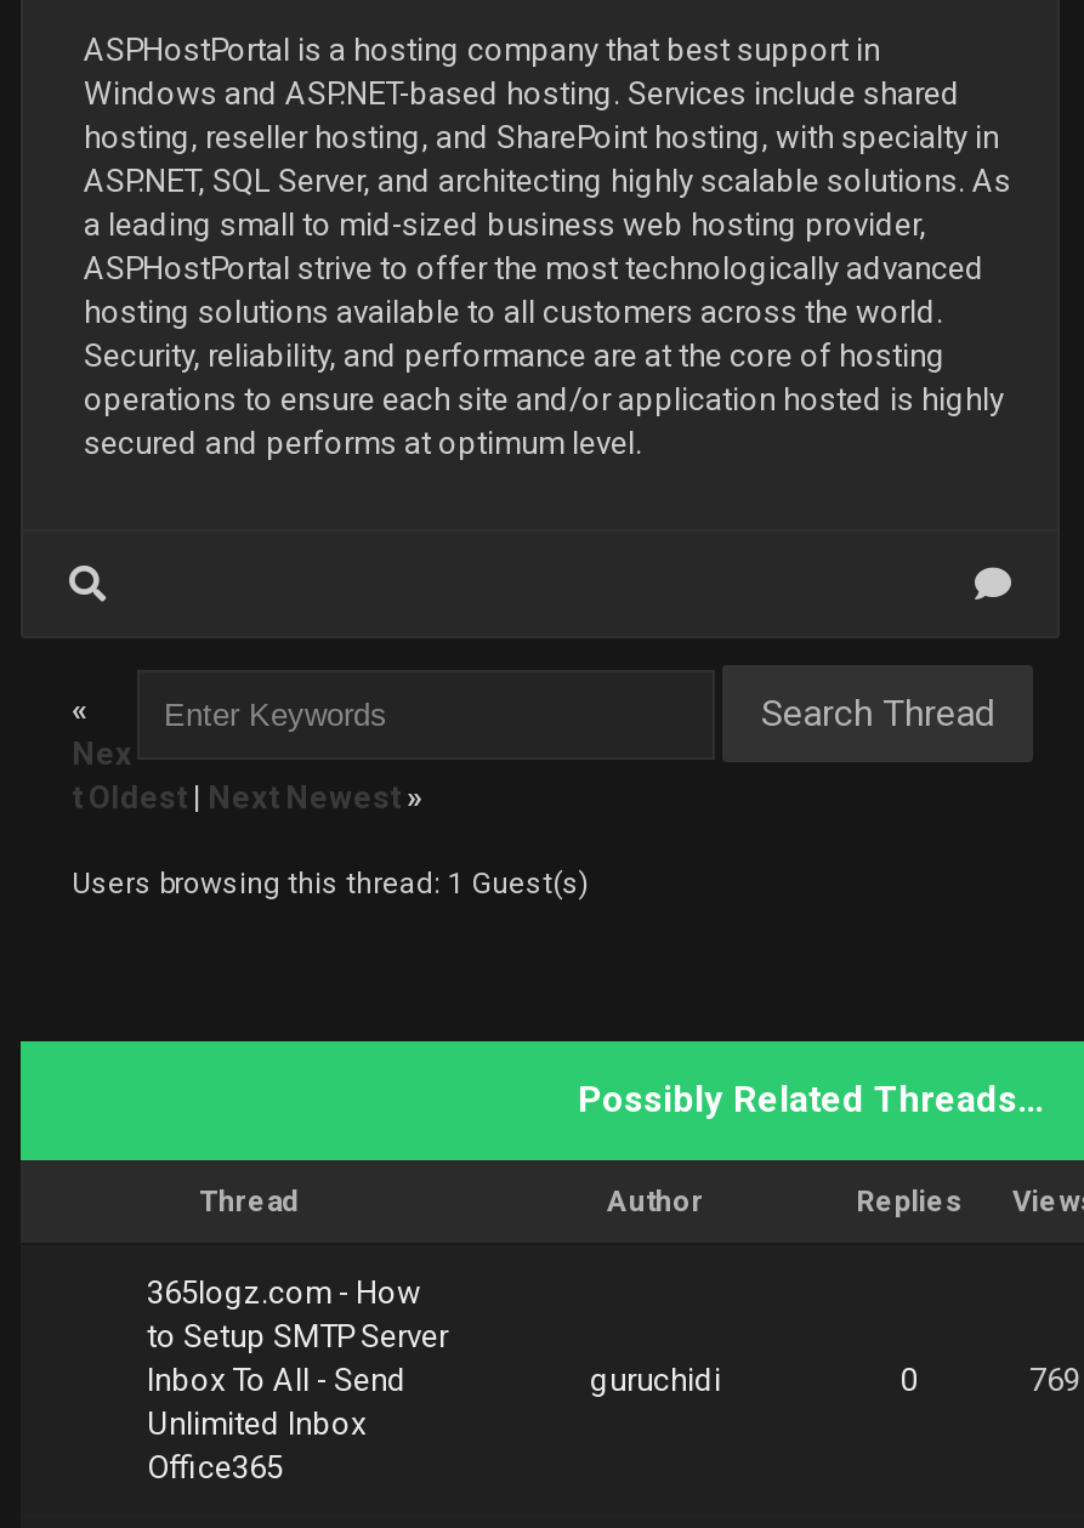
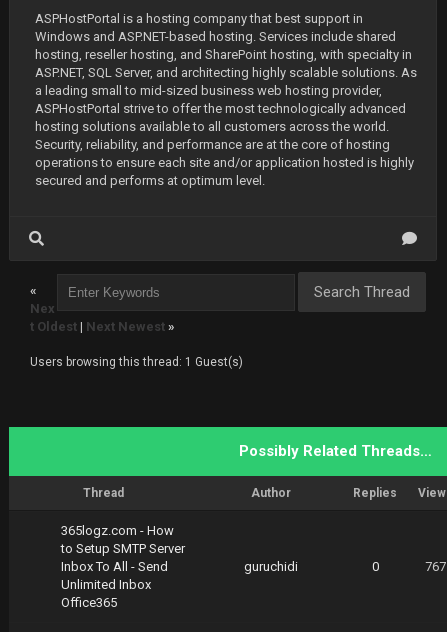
- 769
+ 767
